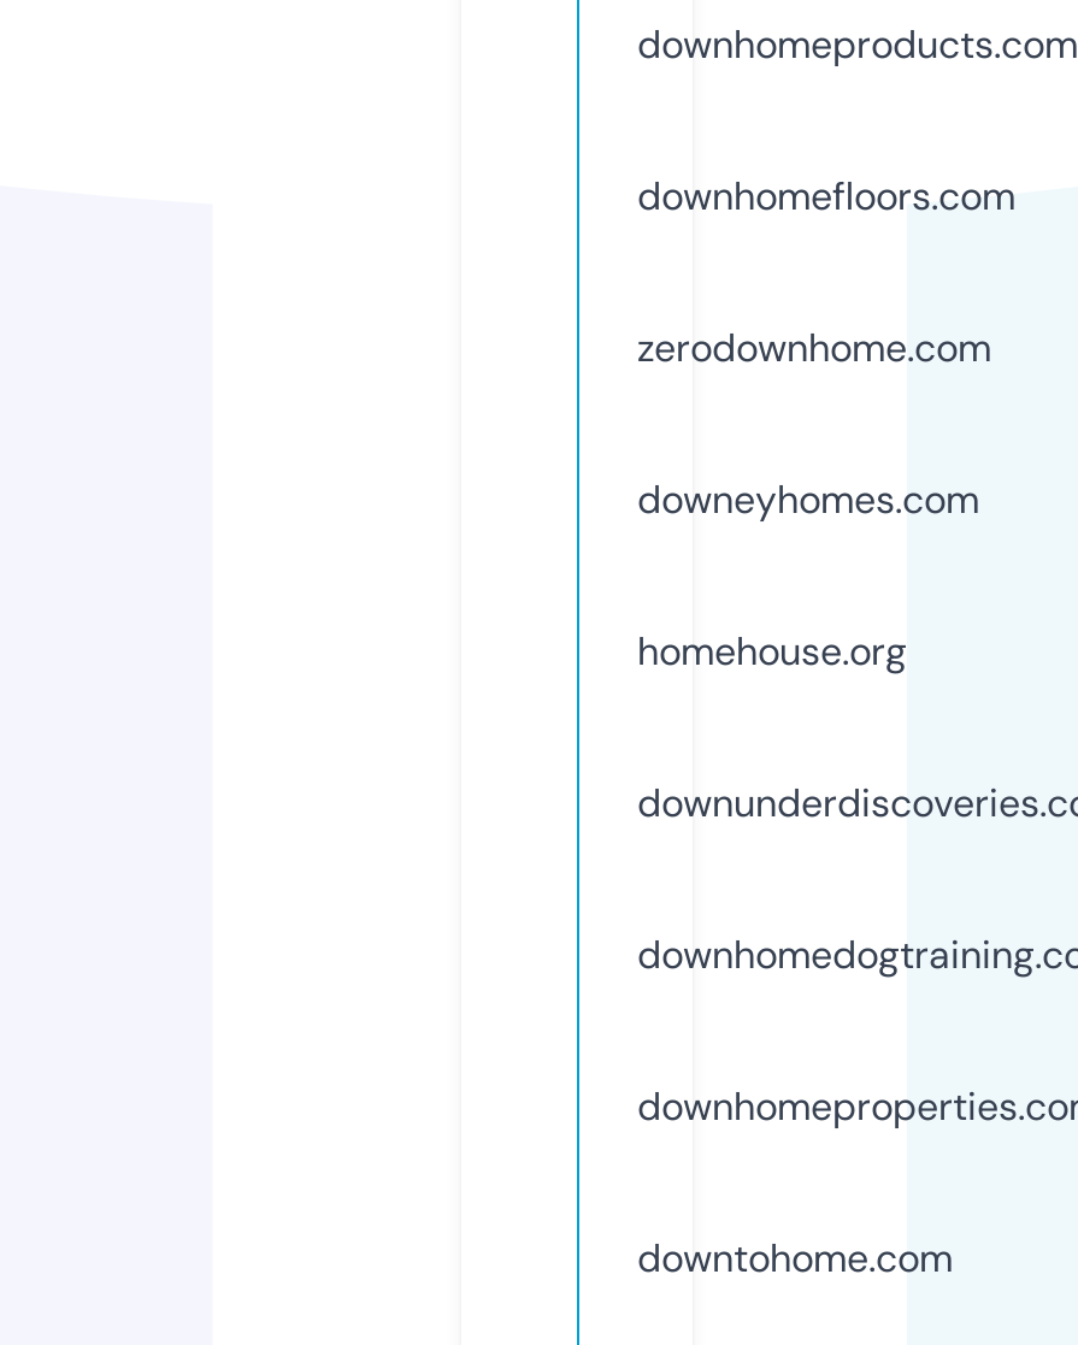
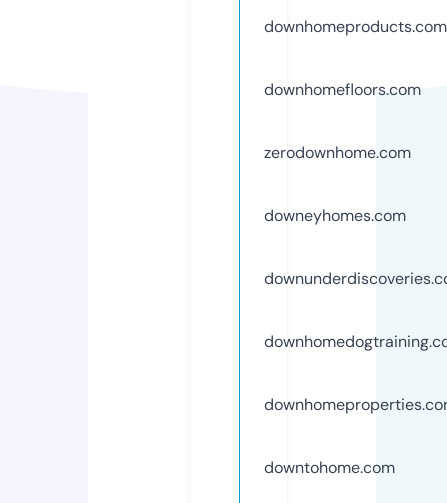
- homehouse.org
